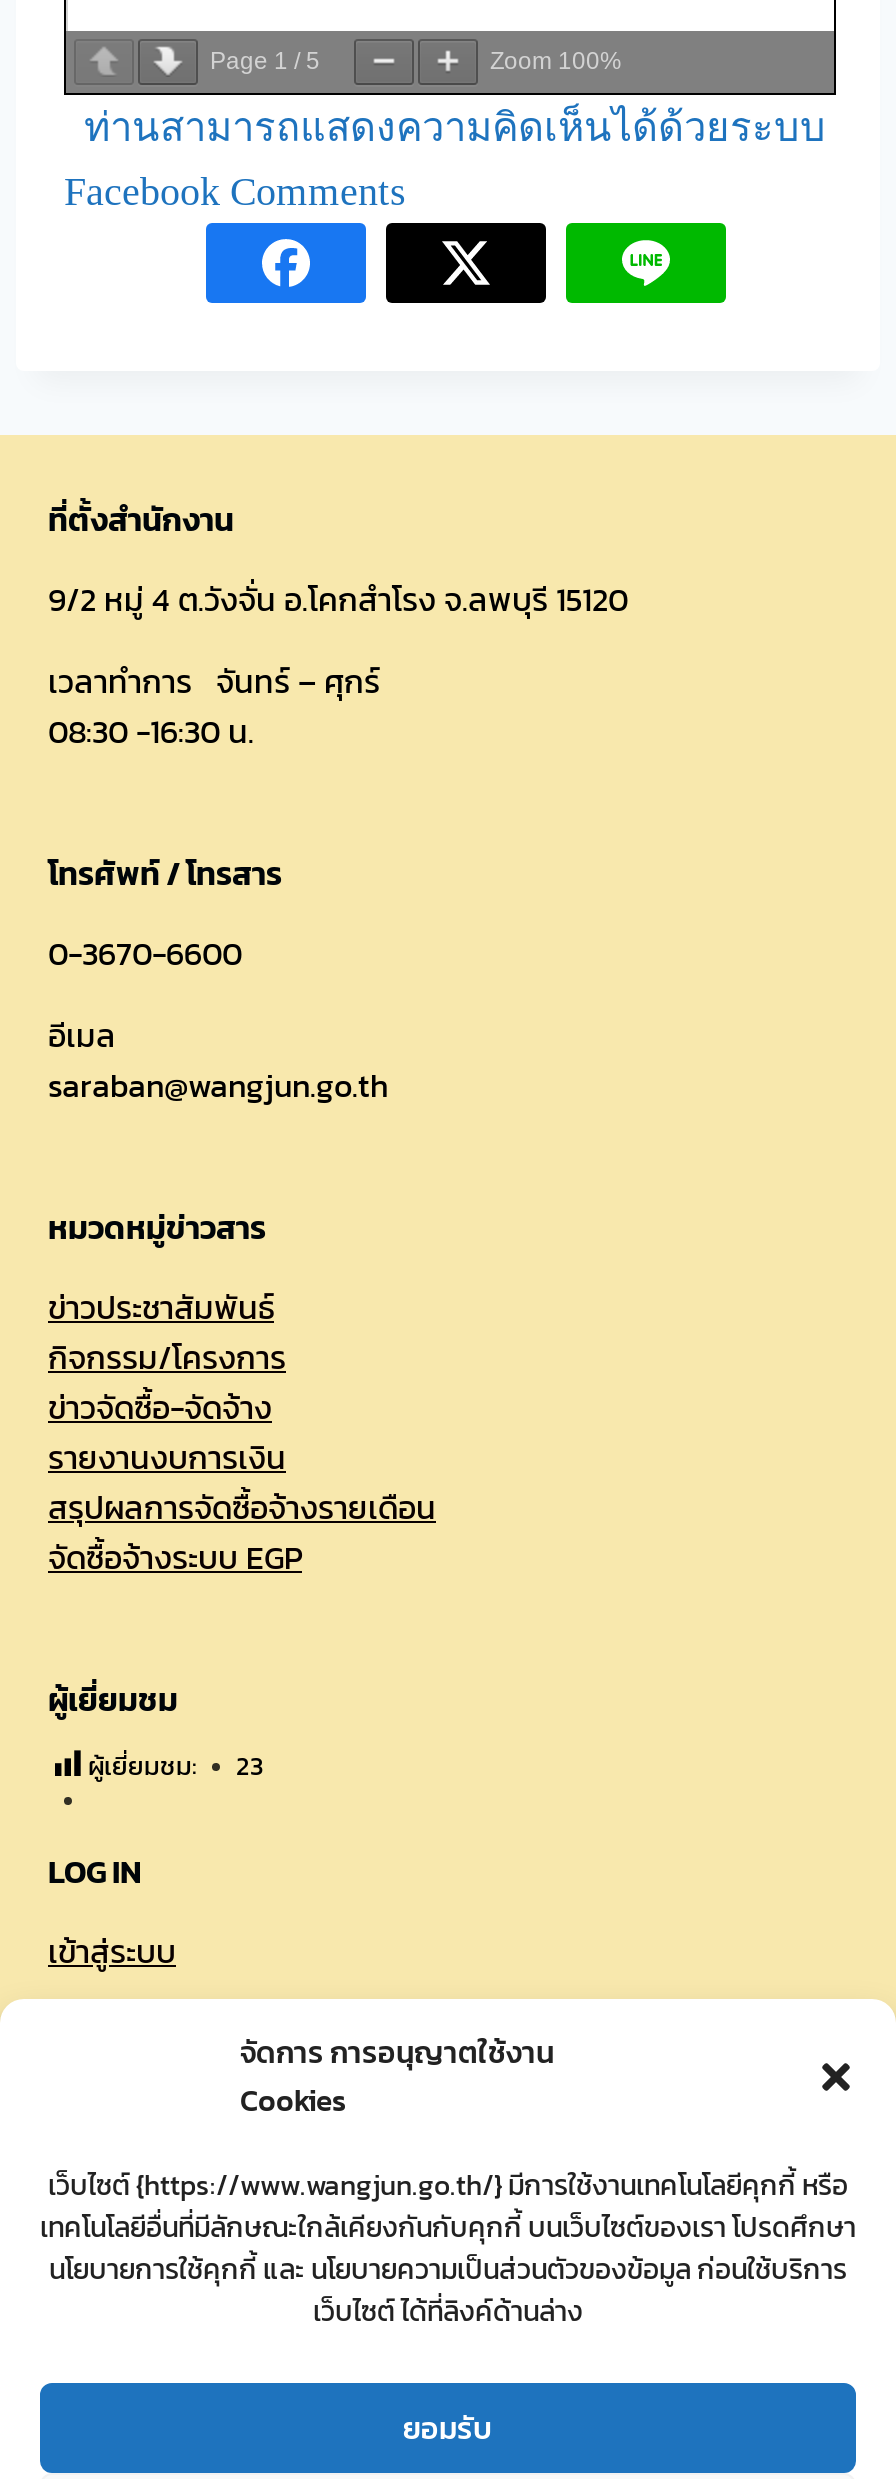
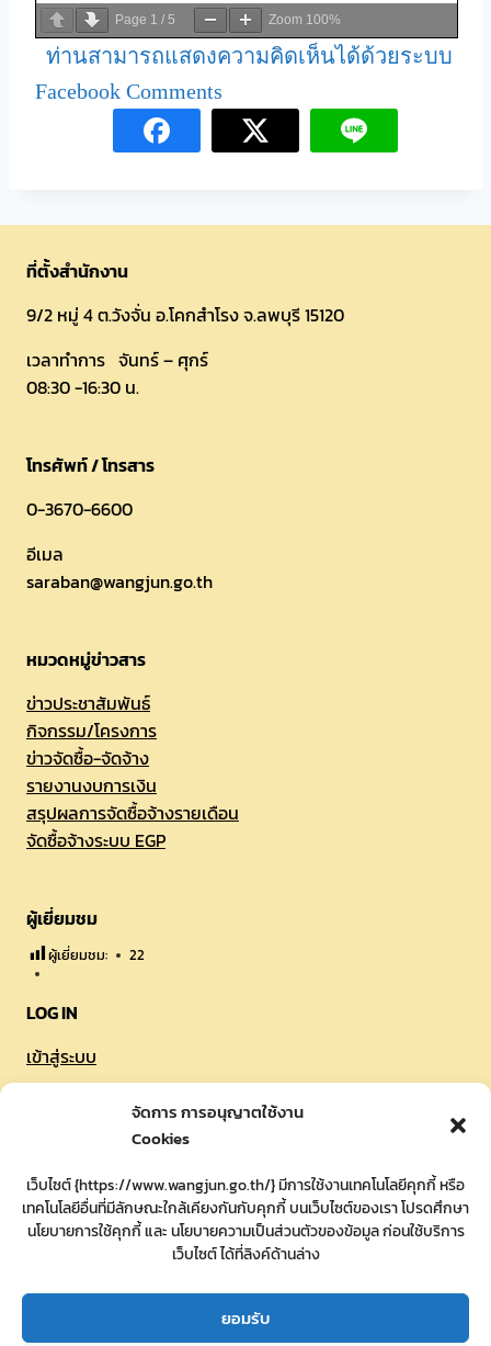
- ผู้เยี่ยมชม: 23
+ ผู้เยี่ยมชม: 22
